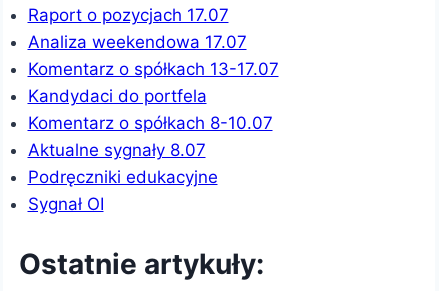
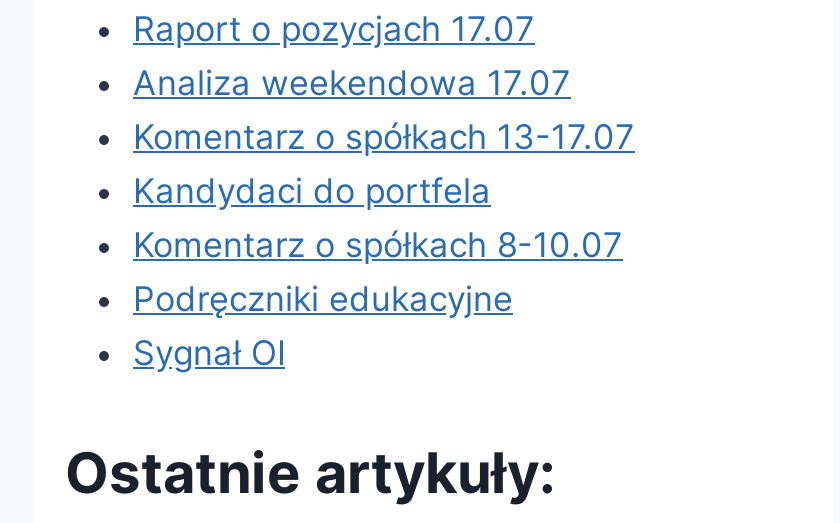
- Aktualne sygnały 8.07
